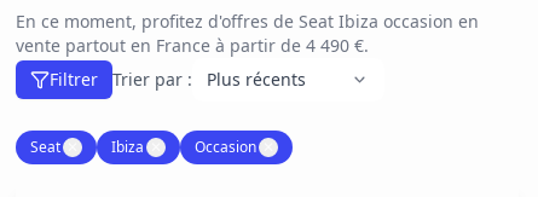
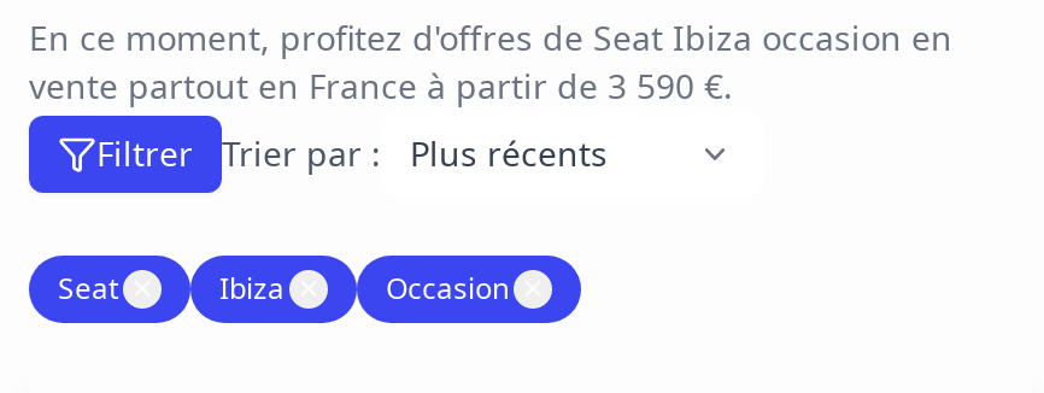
- vente partout en France à partir de 4 490 €.
+ vente partout en France à partir de 3 590 €.
